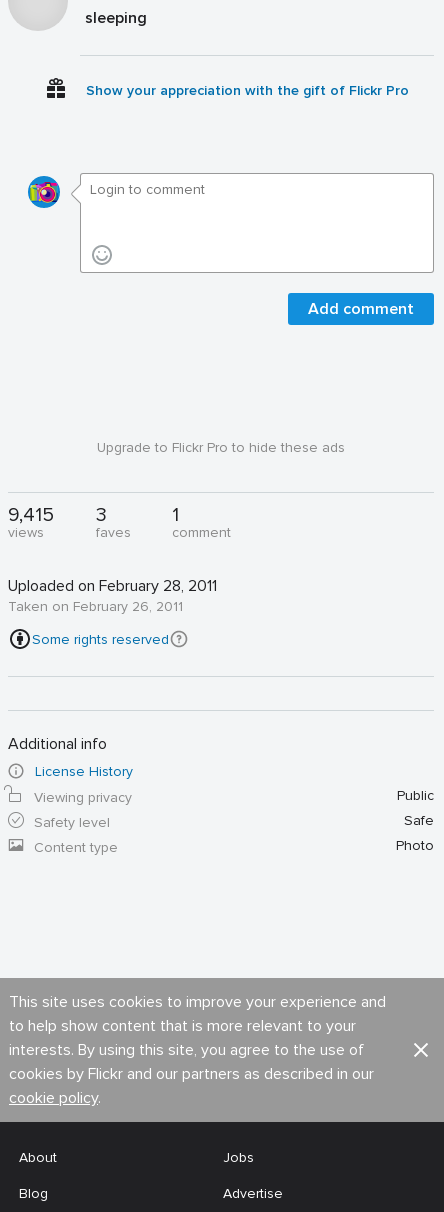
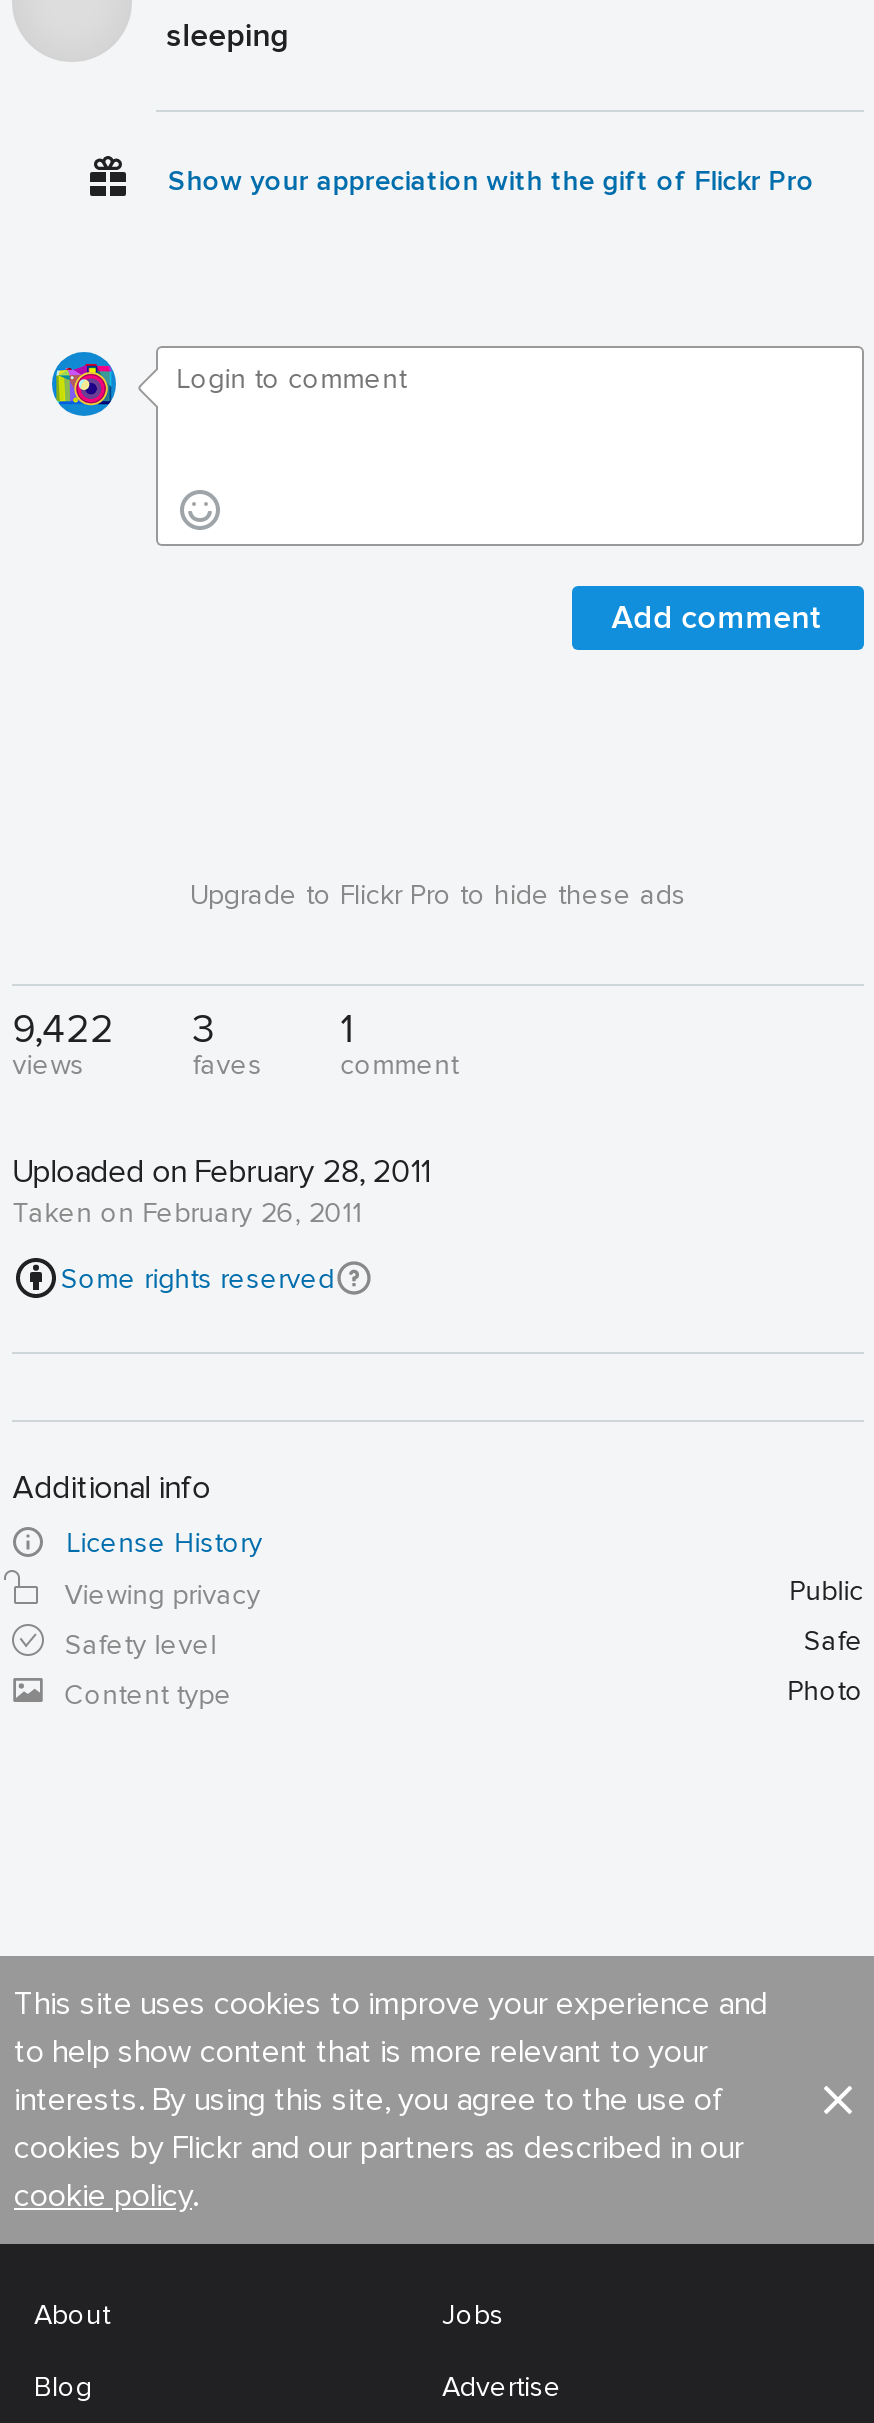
- 9,415 3
+ 9,422 3
